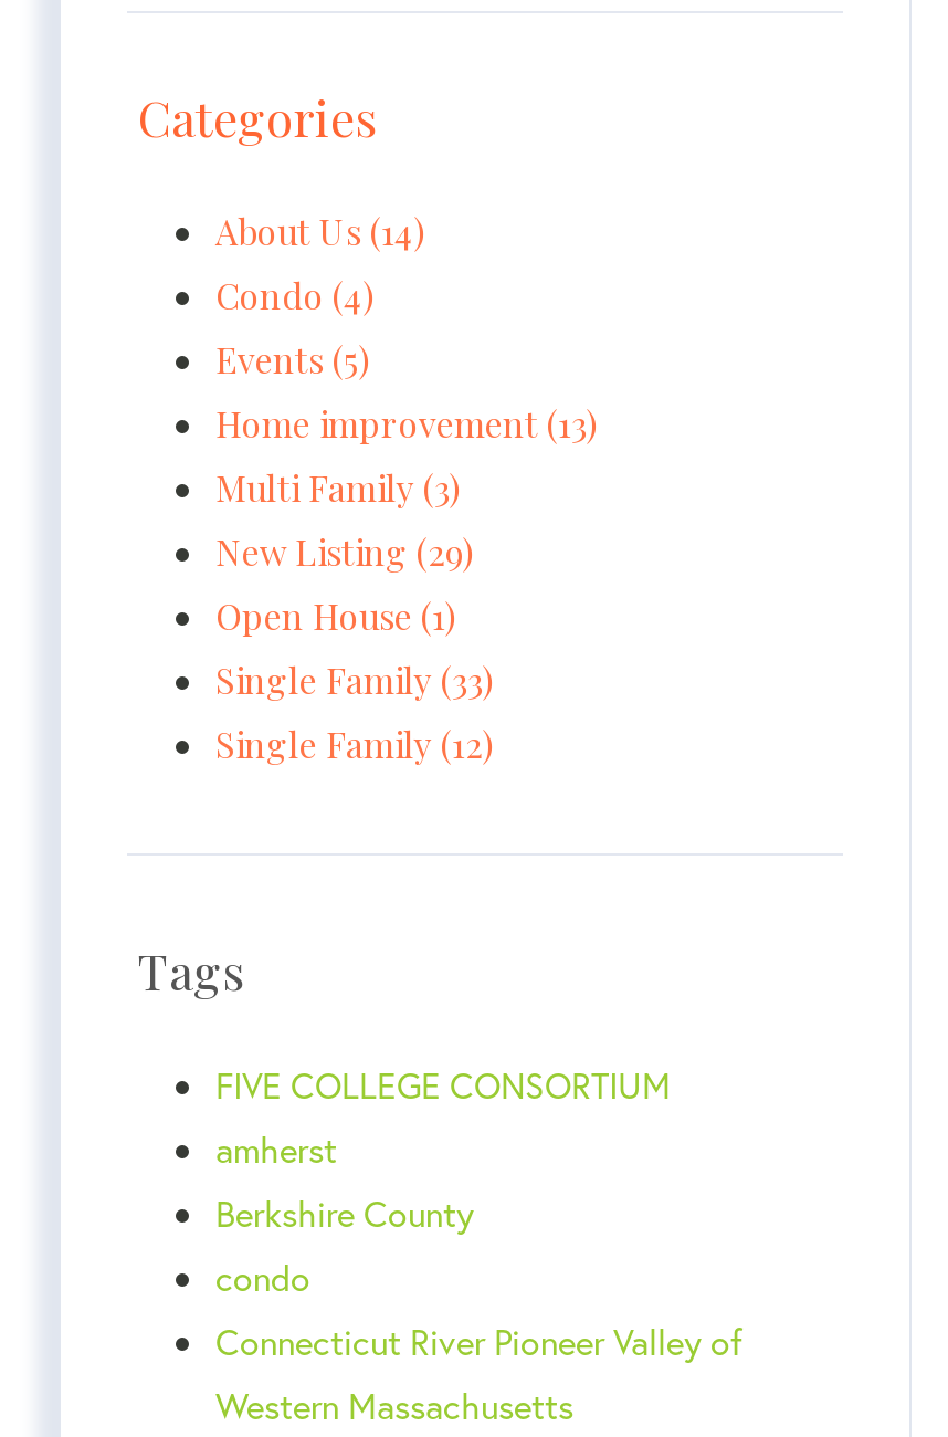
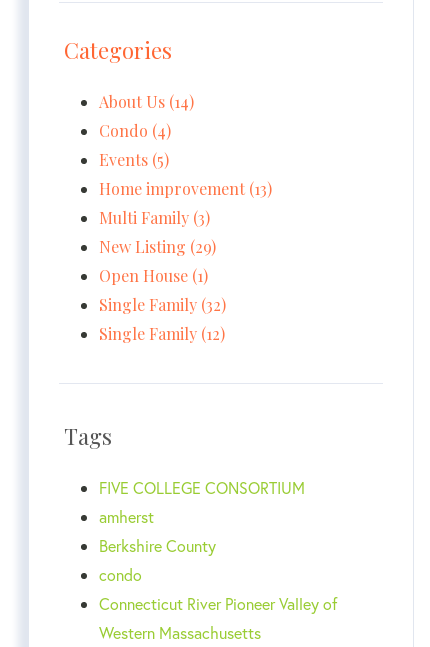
- Single Family (33)
+ Single Family (32)
